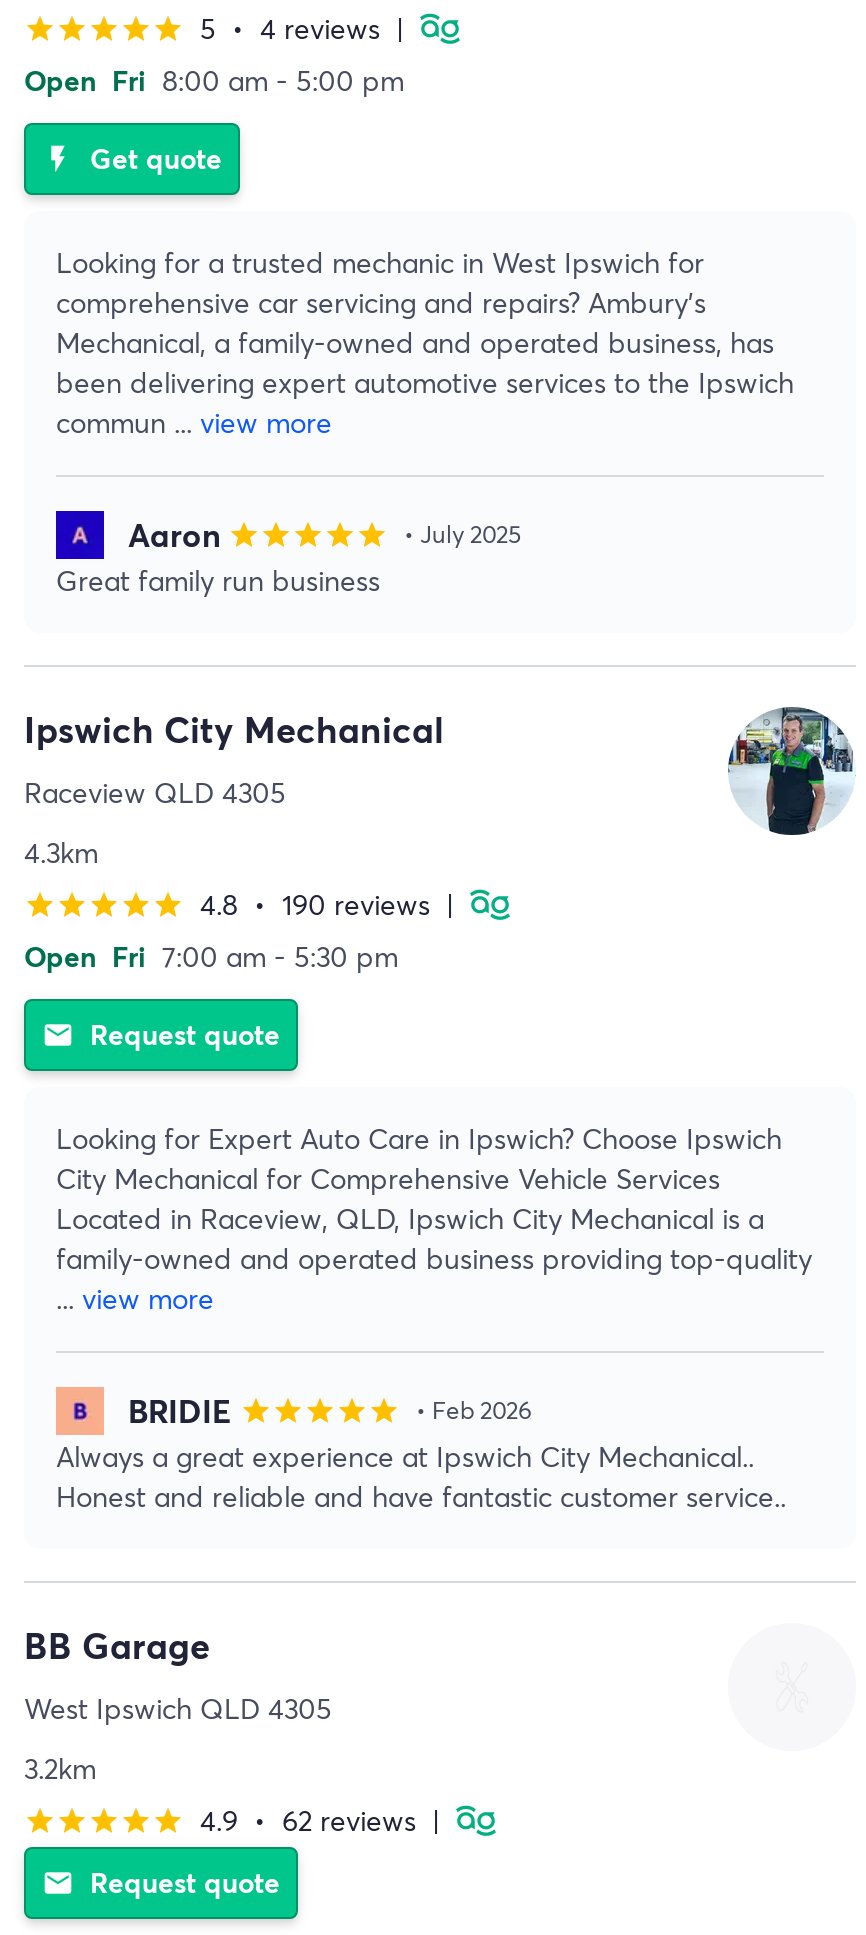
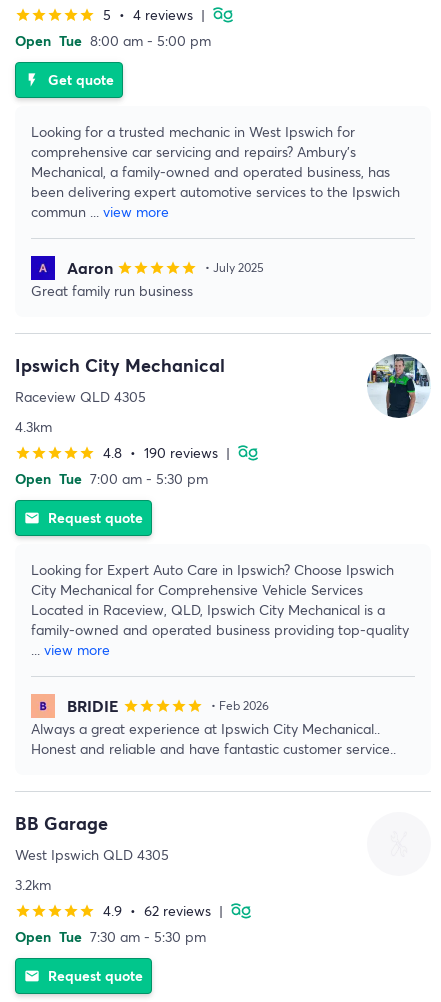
- Open Fri 8:00 am - 5:00 pm
+ Open Tue 8:00 am - 5:00 pm

- Open Fri 7:00 am - 5:30 pm
+ Open Tue 7:00 am - 5:30 pm

+ Open Tue 7:30 am - 5:30 pm
